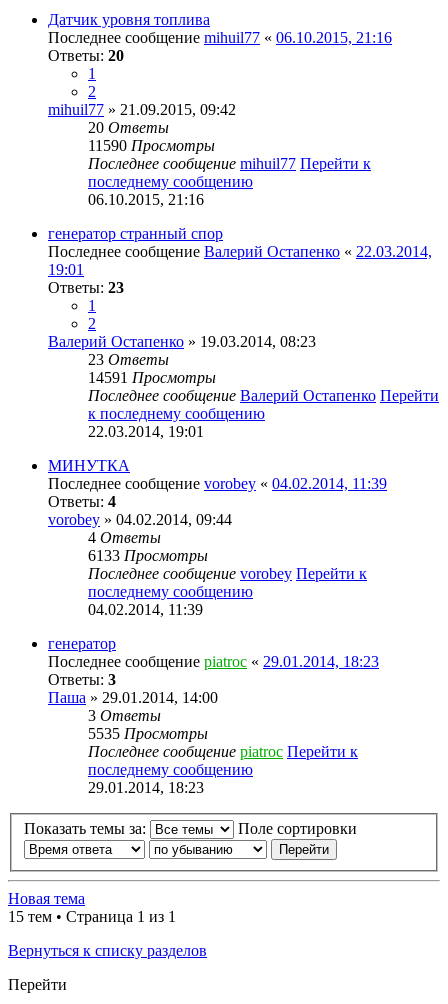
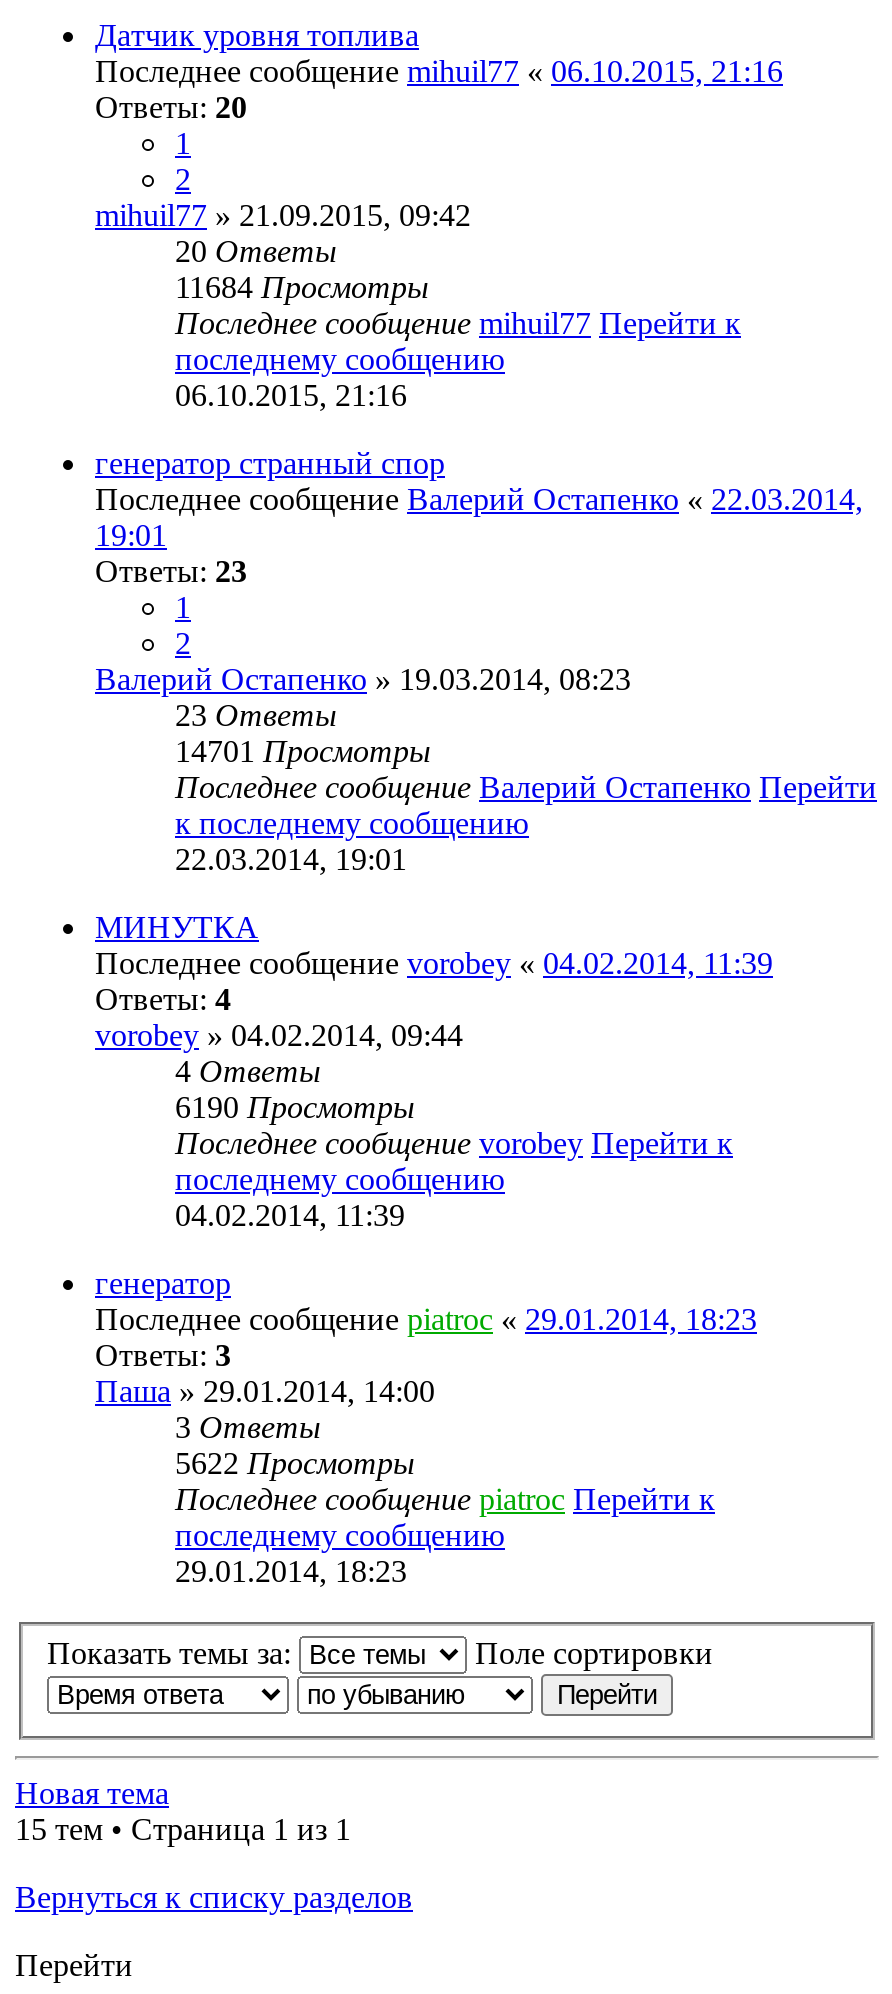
- 11590 Просмотры
+ 11684 Просмотры

- 14591 Просмотры
+ 14701 Просмотры

- 6133 Просмотры
+ 6190 Просмотры

- 5535 Просмотры
+ 5622 Просмотры
